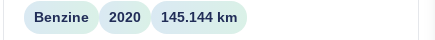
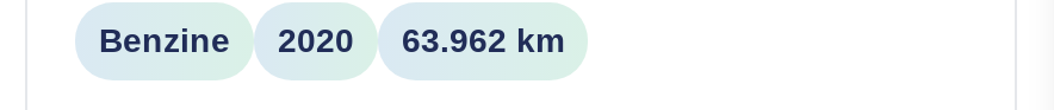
- Benzine 2020 145.144 km
+ Benzine 2020 63.962 km
